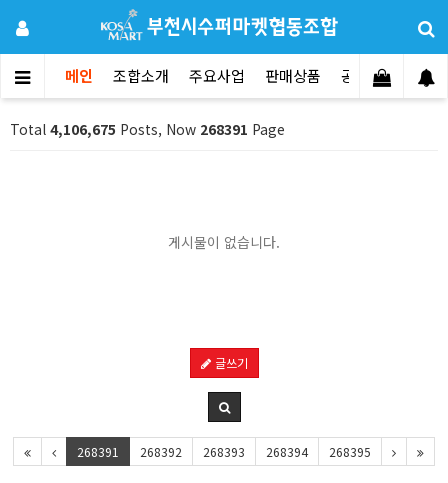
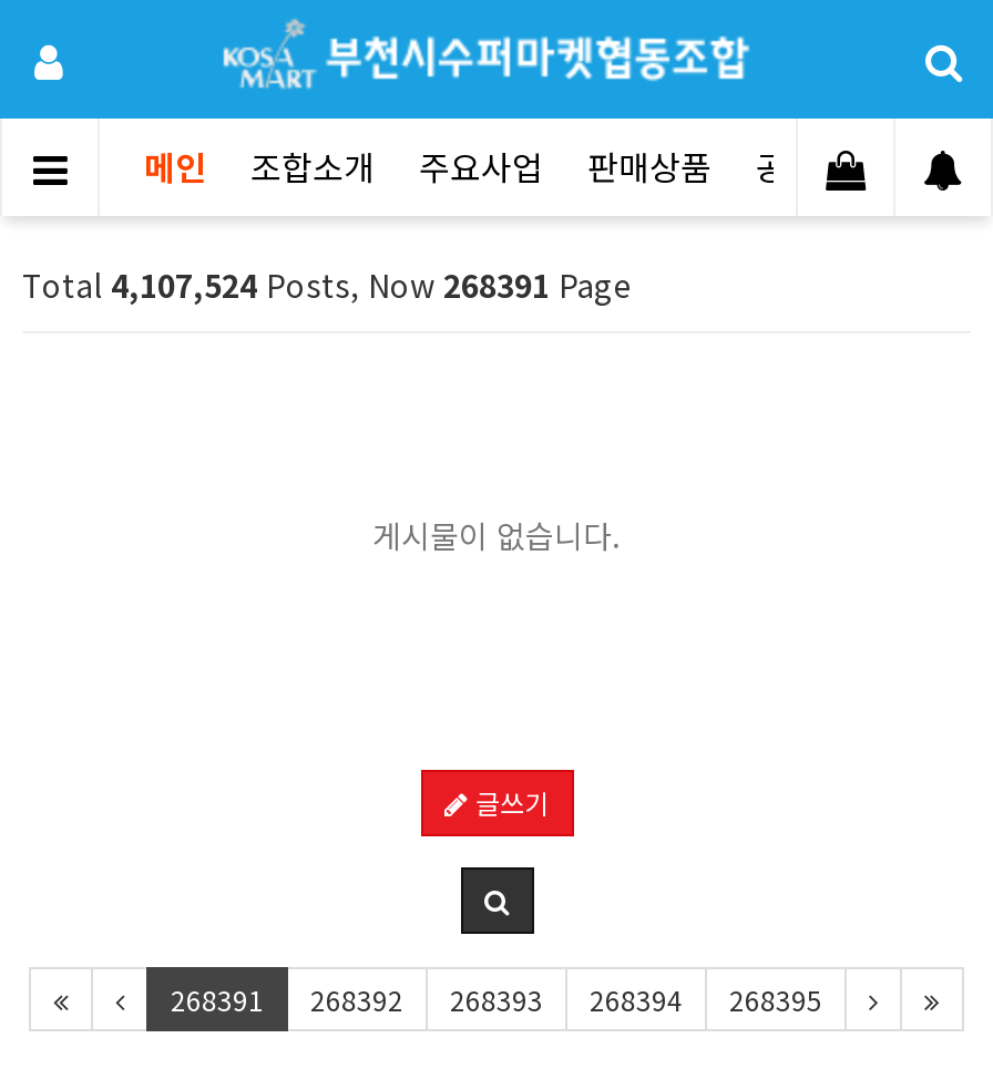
- Total 4,106,675 Posts, Now 268391 Page
+ Total 4,107,524 Posts, Now 268391 Page
